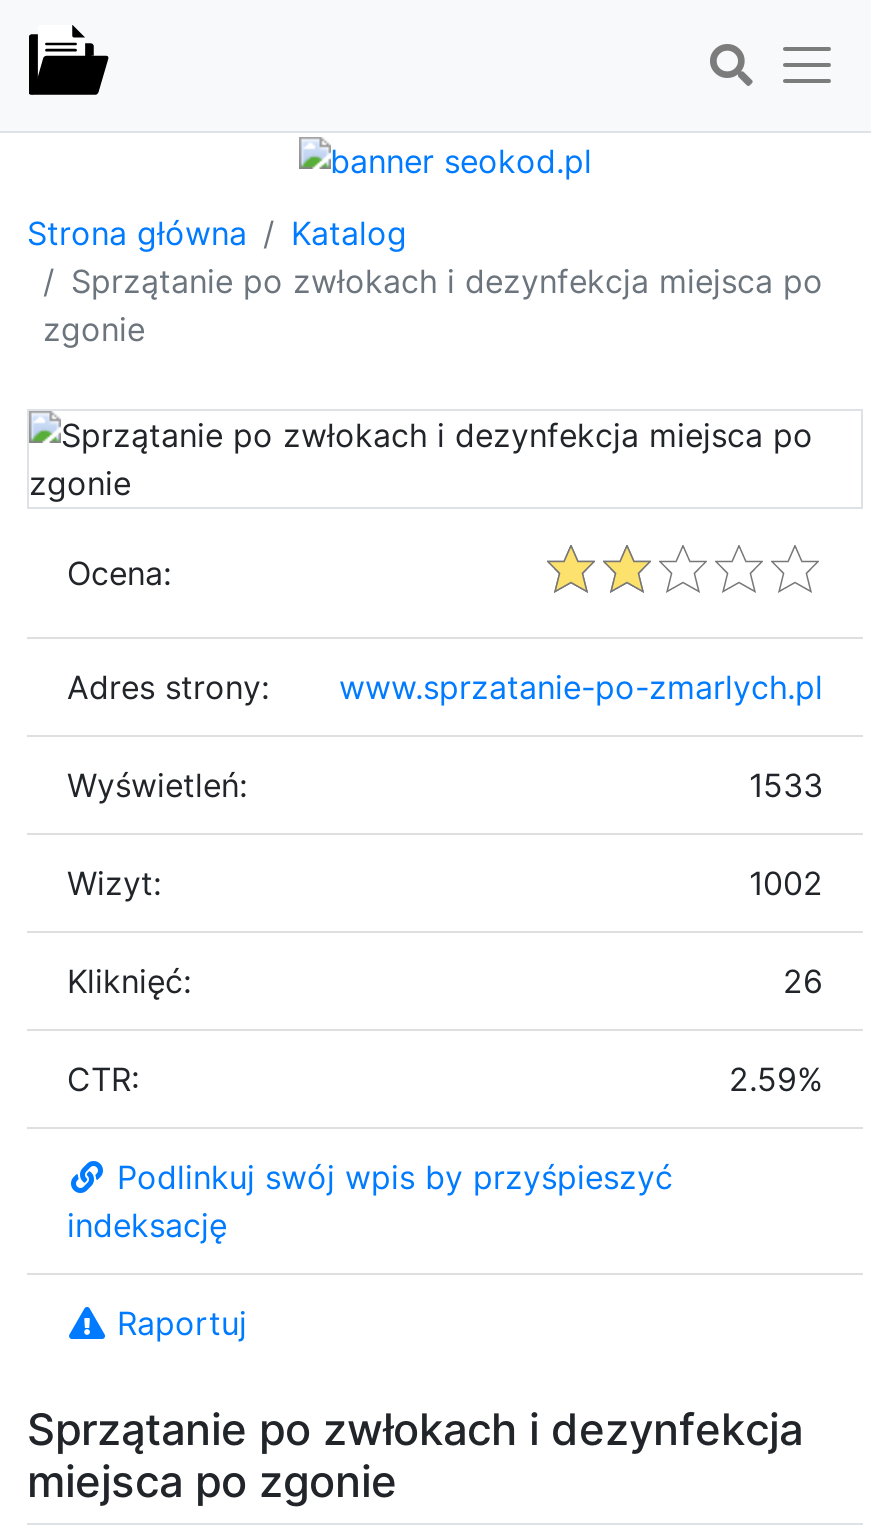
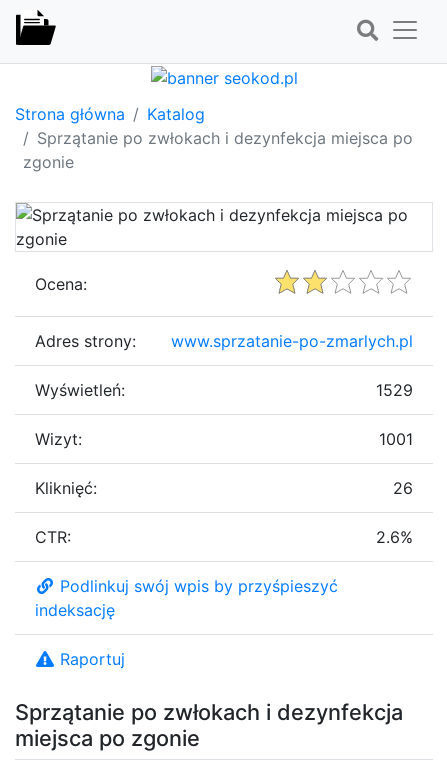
- 1533
+ 1529

- 1002
+ 1001

- 2.59%
+ 2.6%
